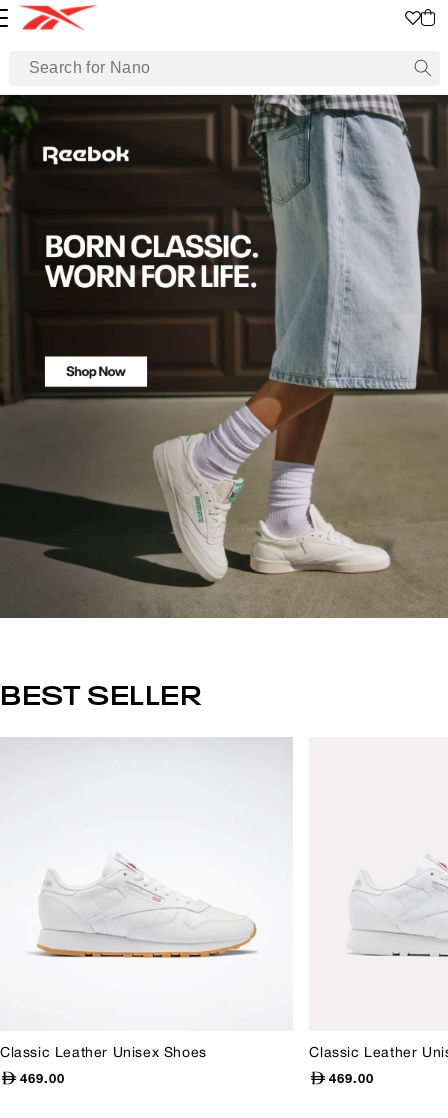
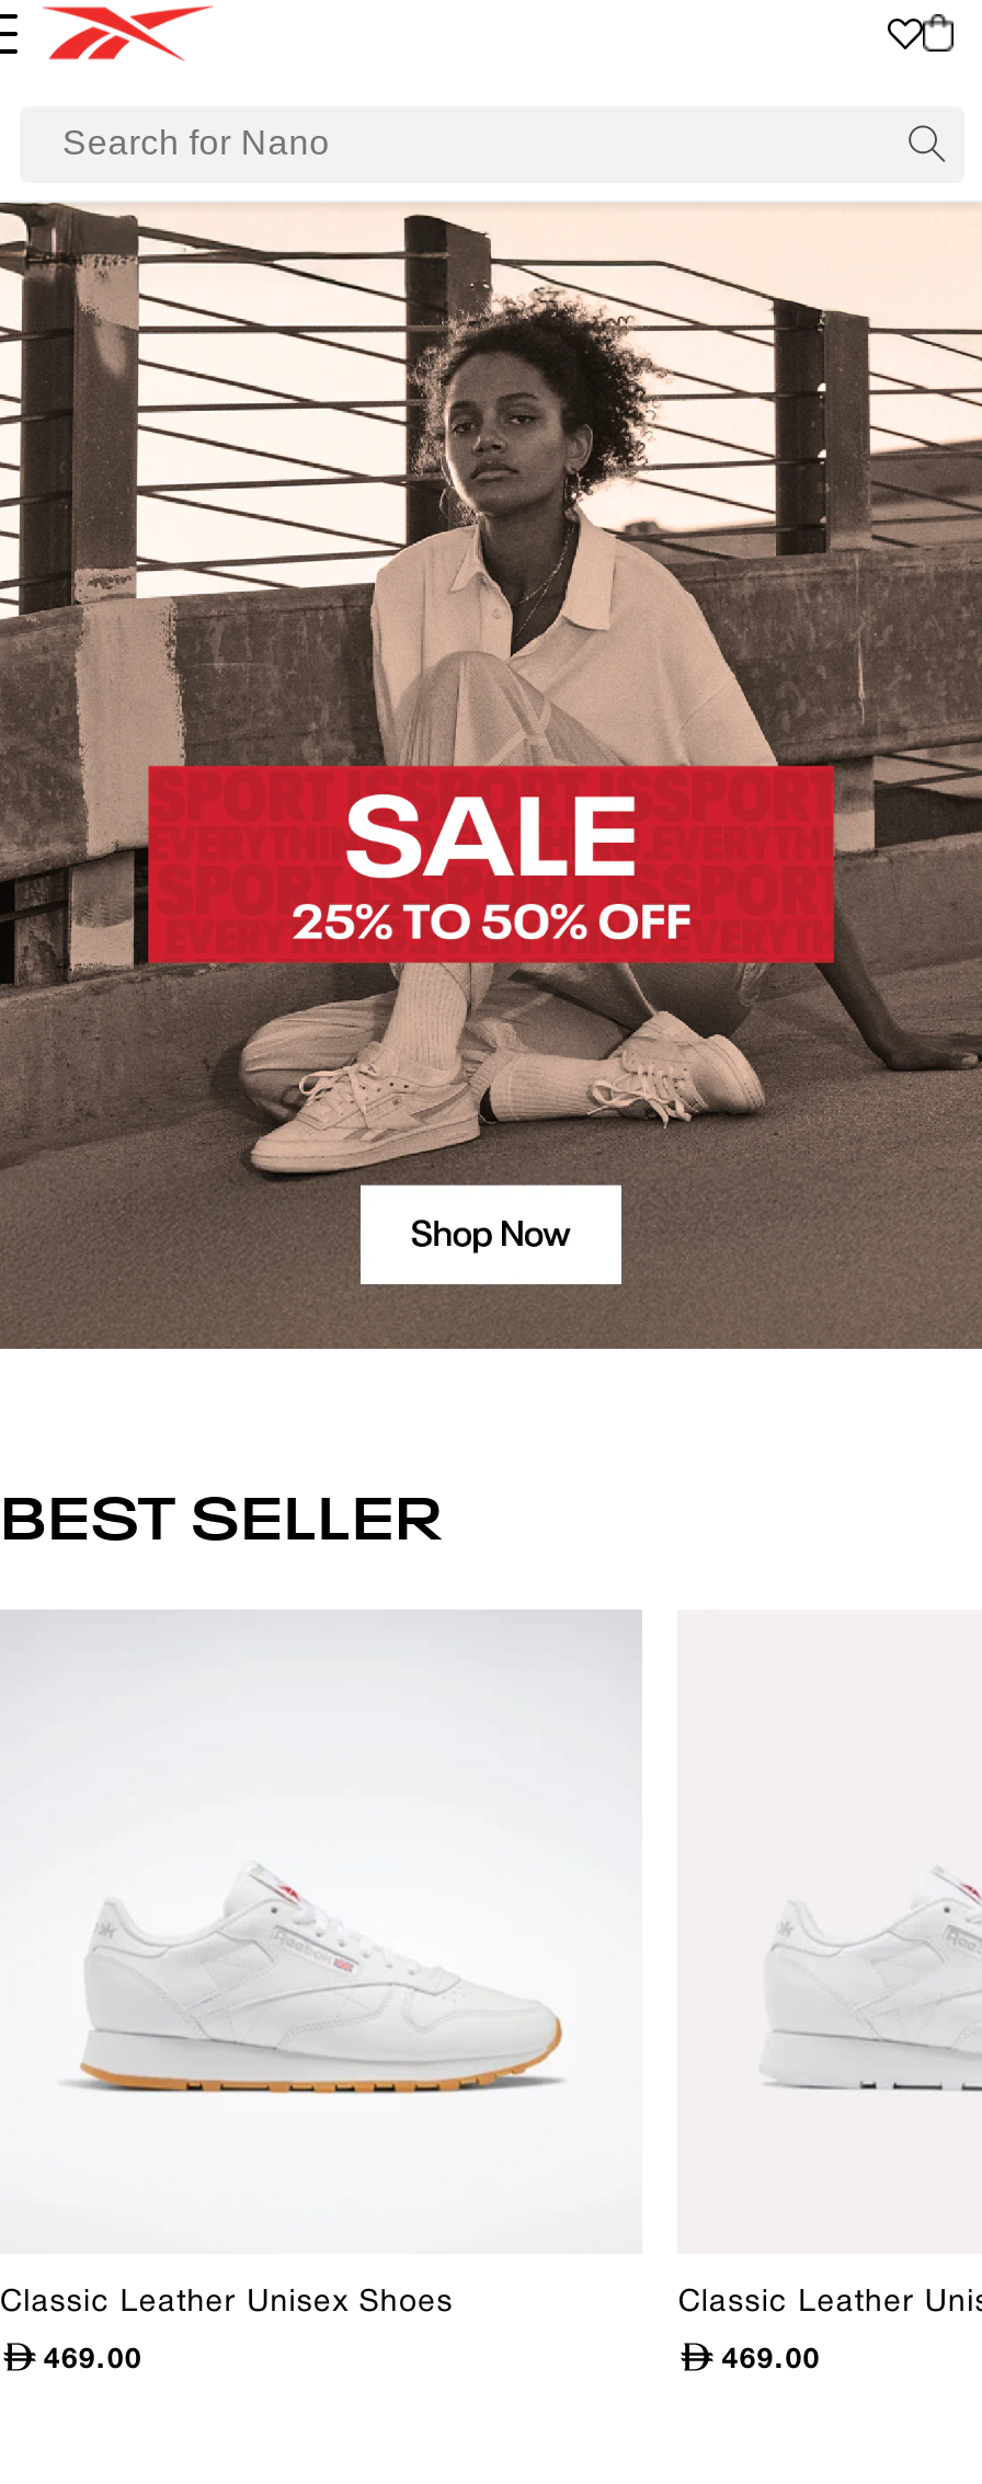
- [image]
+ [image]
